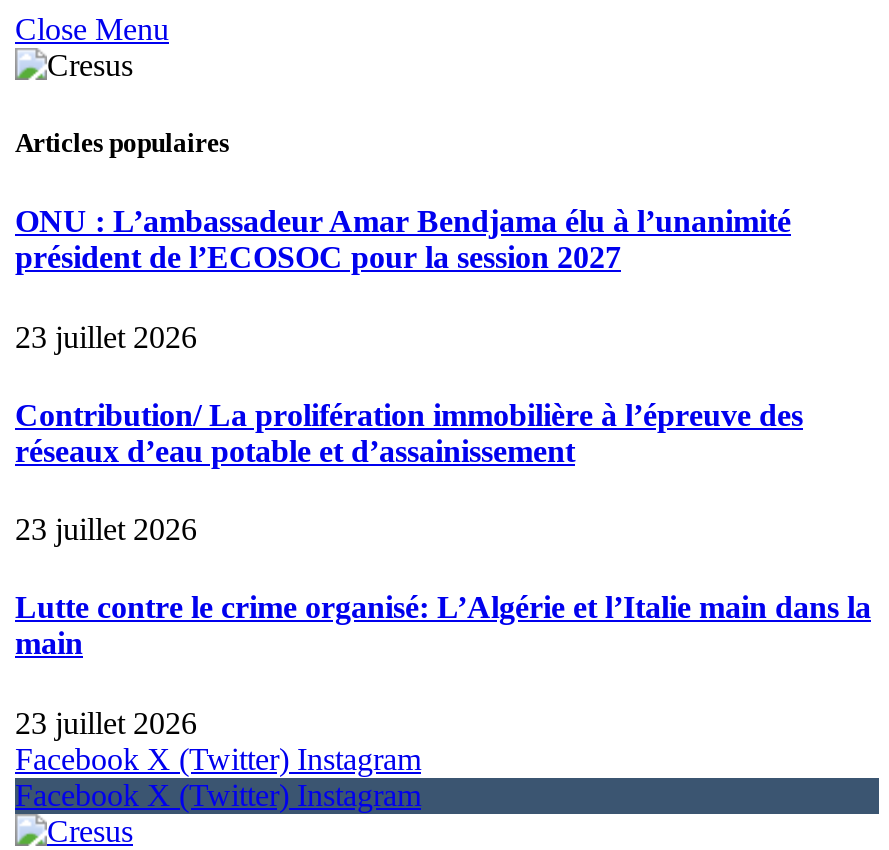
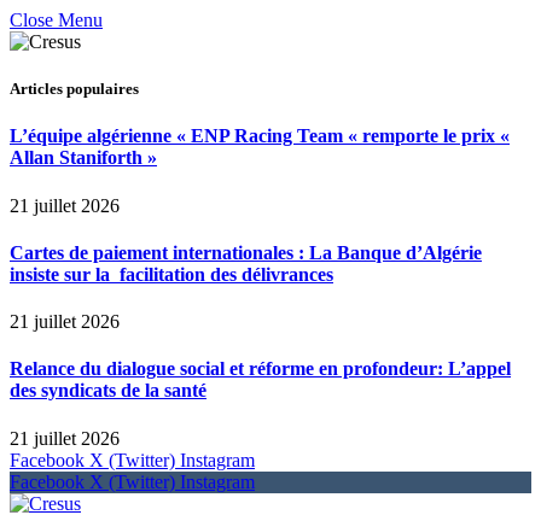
- ONU : L’ambassadeur Amar Bendjama élu à l’unanimité
- président de l’ECOSOC pour la session 2027
+ L’équipe algérienne « ENP Racing Team « remporte le prix «
+ Allan Staniforth »

- 23 juillet 2026
+ 21 juillet 2026

- Contribution/ La prolifération immobilière à l’épreuve des
- réseaux d’eau potable et d’assainissement
+ Cartes de paiement internationales : La Banque d’Algérie
+ insiste sur la facilitation des délivrances

- 23 juillet 2026
+ 21 juillet 2026

- Lutte contre le crime organisé: L’Algérie et l’Italie main dans la
- main
+ Relance du dialogue social et réforme en profondeur: L’appel
+ des syndicats de la santé

- 23 juillet 2026
+ 21 juillet 2026
